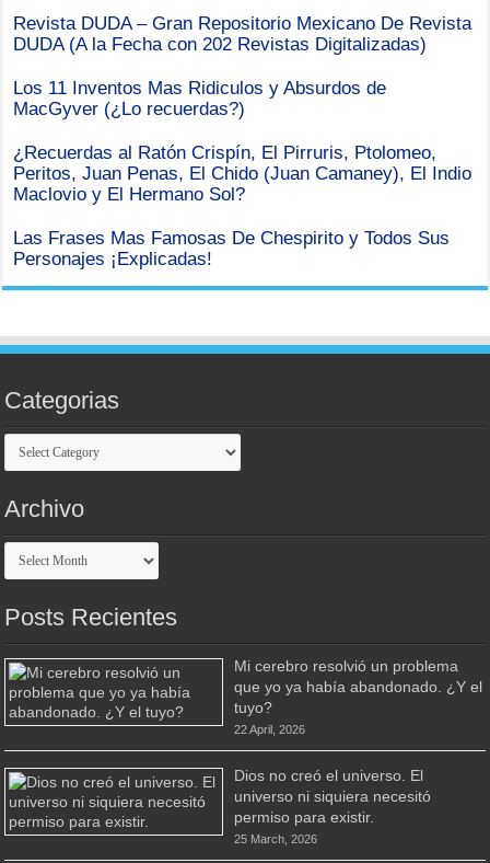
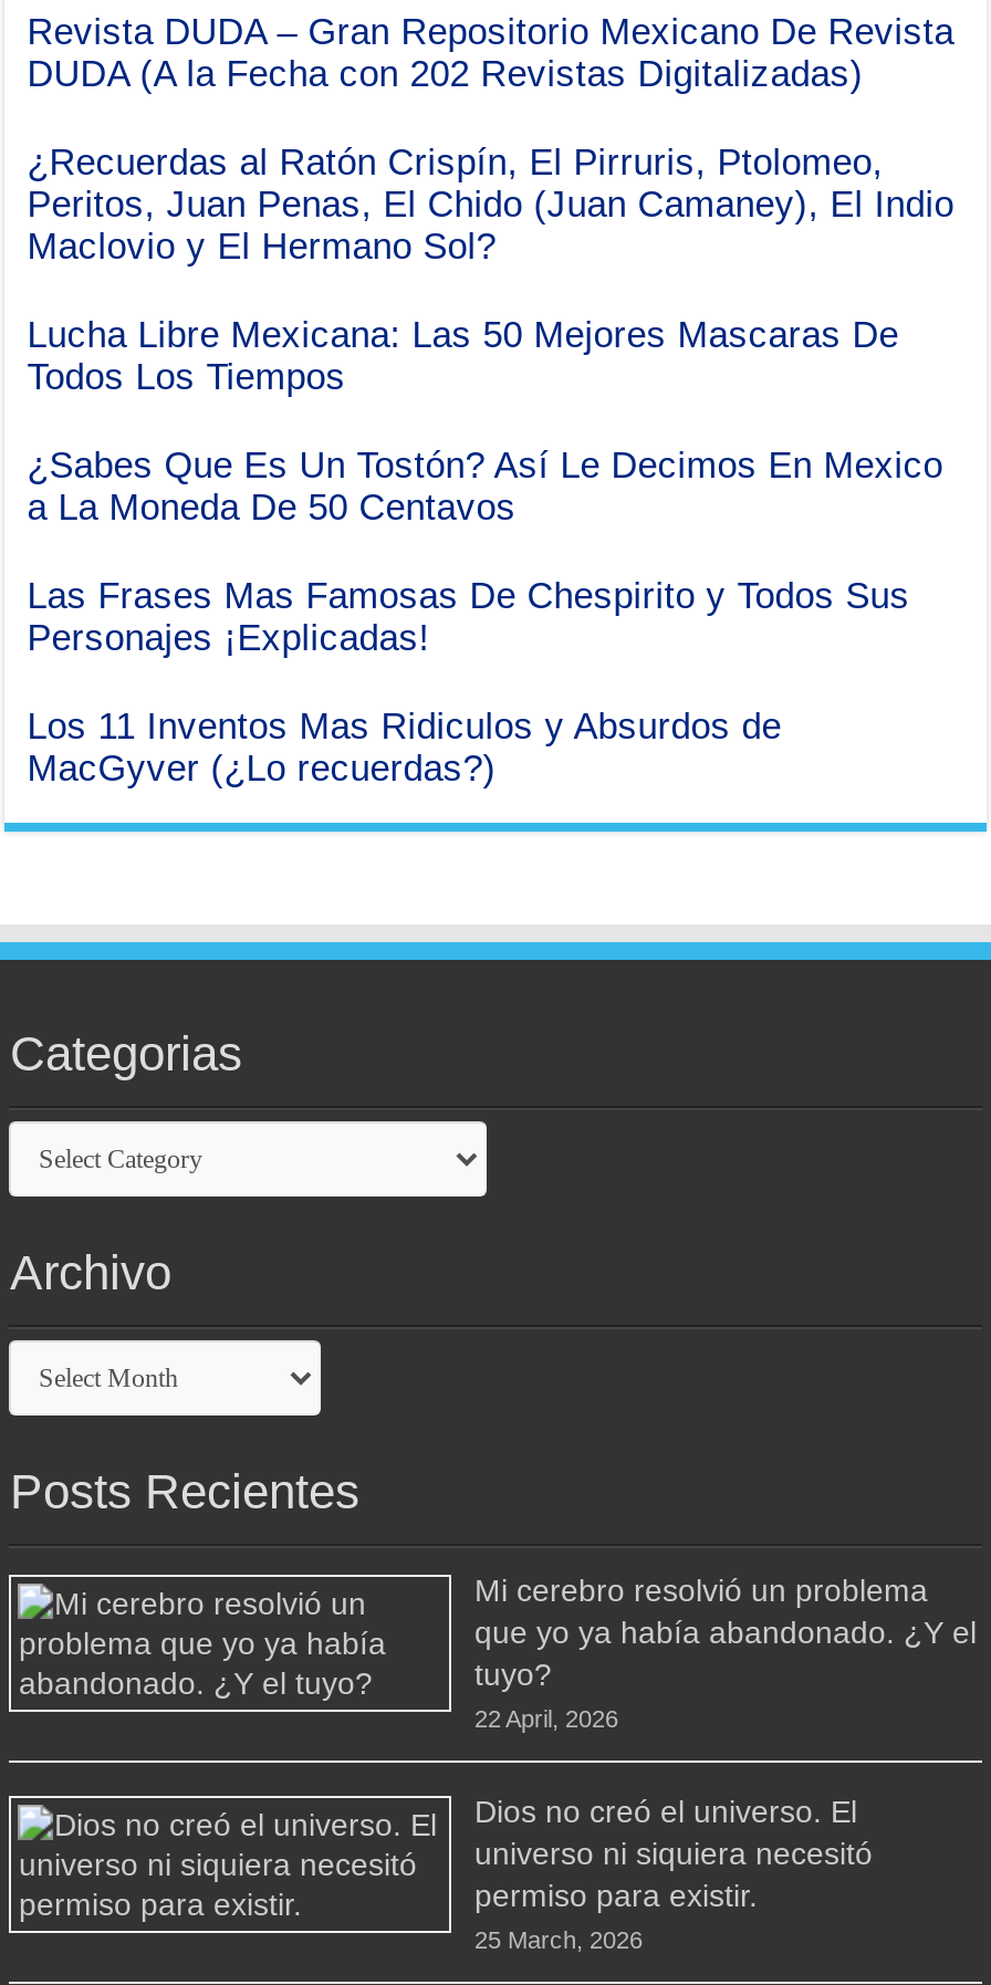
moved down: Los 11 Inventos Mas Ridiculos y Absurdos de | MacGyver (¿Lo recuerdas?)

moved up: ¿Recuerdas al Ratón Crispín, El Pirruris, Ptolomeo, | Peritos, Juan Penas, El Chido (Juan Camaney), El Indio | Maclovio y El Hermano Sol?

+ Lucha Libre Mexicana: Las 50 Mejores Mascaras De
+ Todos Los Tiempos
+ ¿Sabes Que Es Un Tostón? Así Le Decimos En Mexico
+ a La Moneda De 50 Centavos
